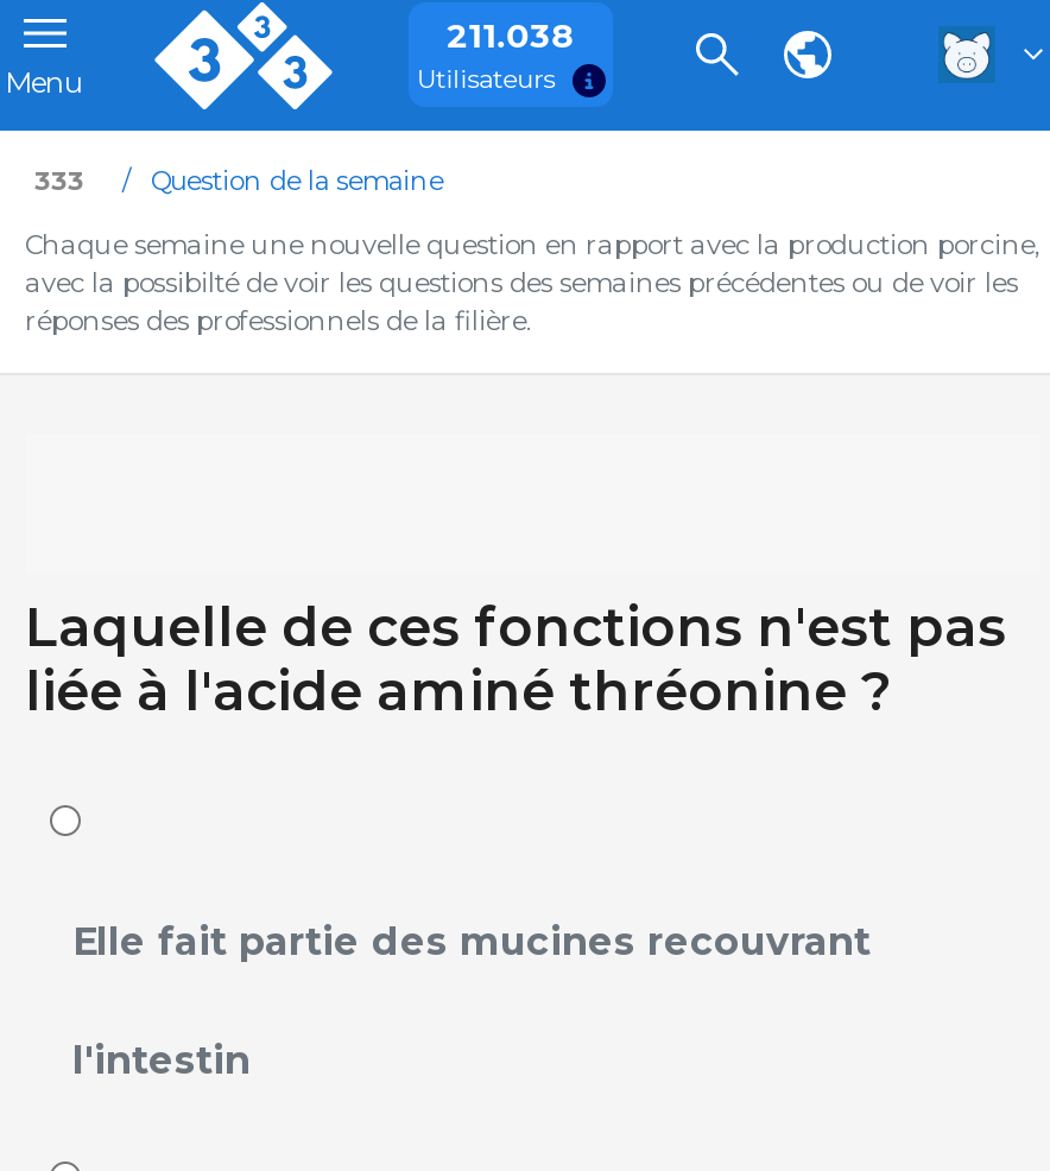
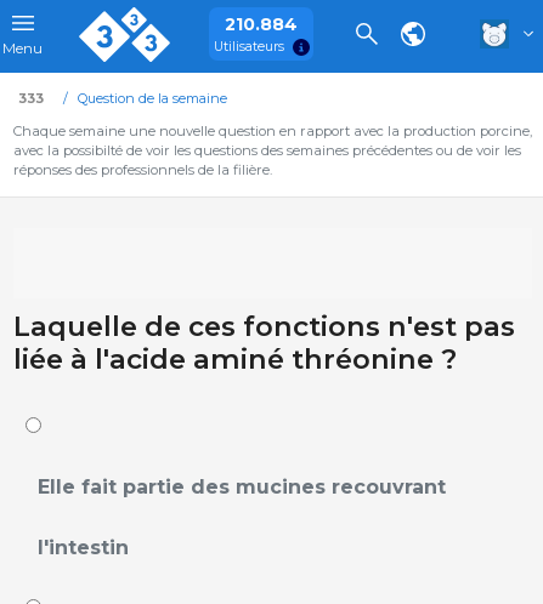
- 211.038
+ 210.884
